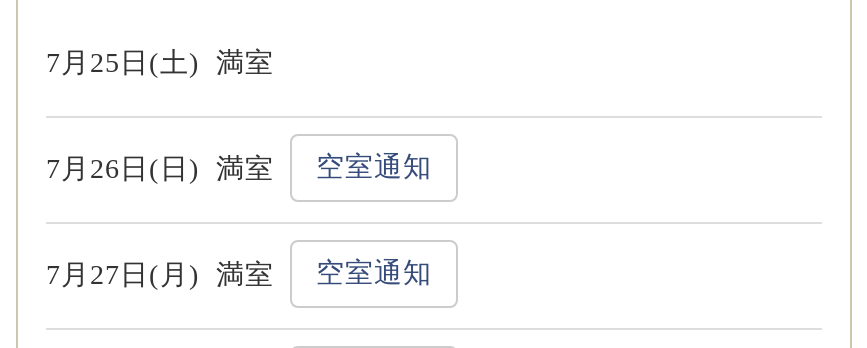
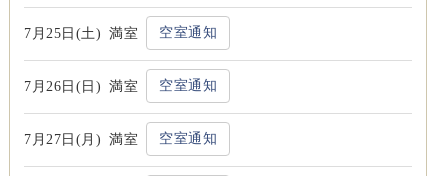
+ 空室通知
